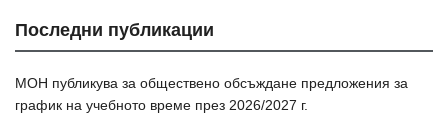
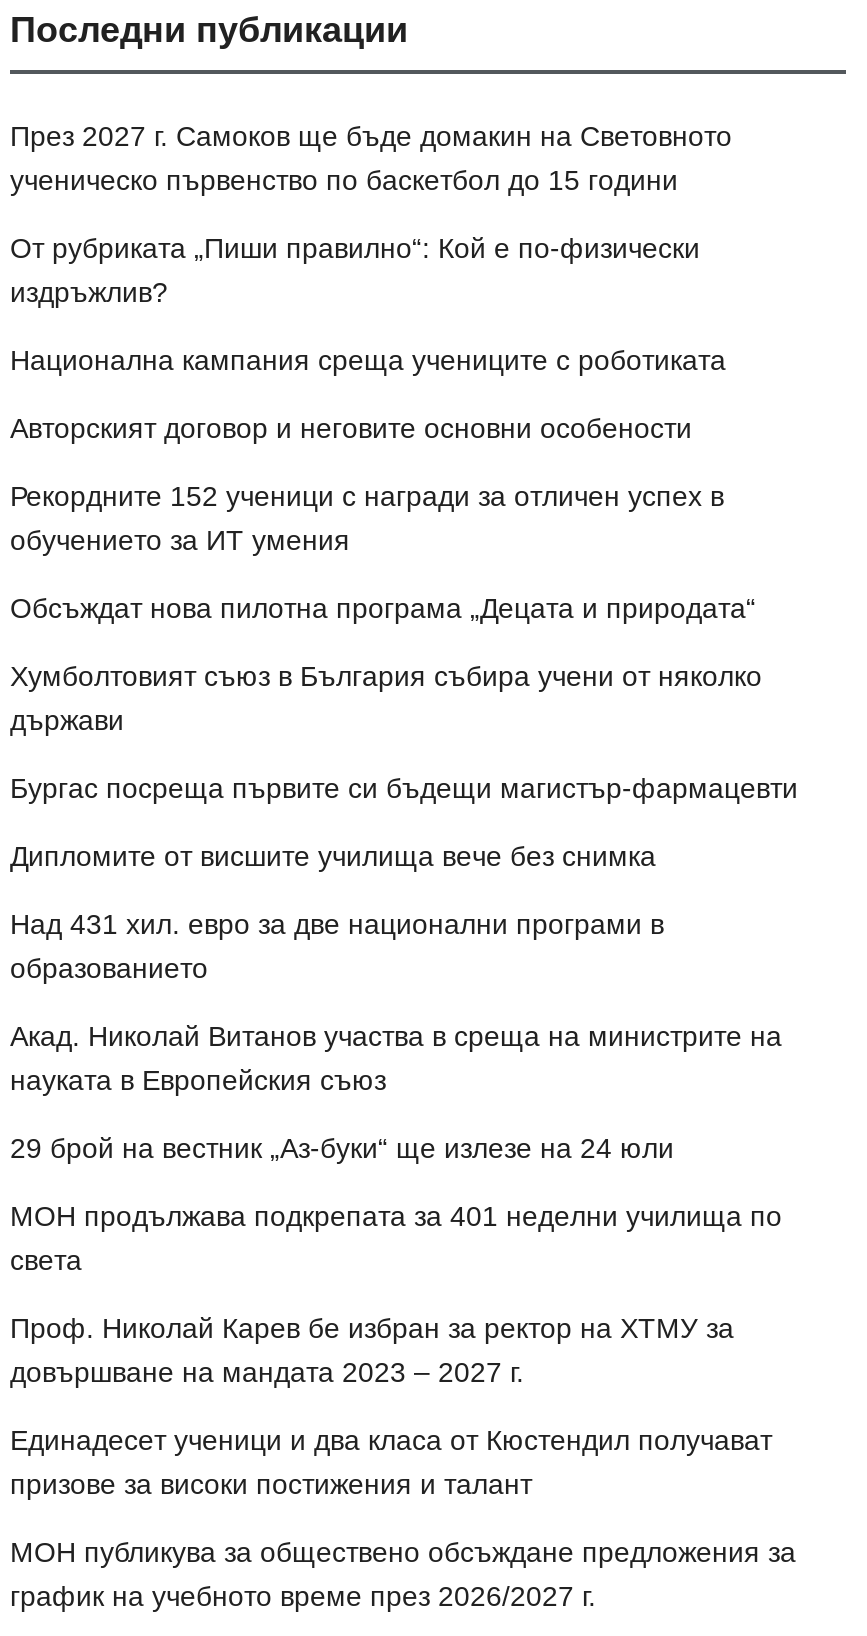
+ През 2027 г. Самоков ще бъде домакин на Световното
+ ученическо първенство по баскетбол до 15 години
+ От рубриката „Пиши правилно“: Кой е по-физически
+ издръжлив?
+ Национална кампания среща учениците с роботиката
+ Авторският договор и неговите основни особености
+ Рекордните 152 ученици с награди за отличен успех в
+ обучението за ИТ умения
+ Обсъждат нова пилотна програма „Децата и природата“
+ Хумболтовият съюз в България събира учени от няколко
+ държави
+ Бургас посреща първите си бъдещи магистър-фармацевти
+ Дипломите от висшите училища вече без снимка
+ Над 431 хил. евро за две национални програми в
+ образованието
+ Акад. Николай Витанов участва в среща на министрите на
+ науката в Европейския съюз
+ 29 брой на вестник „Аз-буки“ ще излезе на 24 юли
+ МОН продължава подкрепата за 401 неделни училища по
+ света
+ Проф. Николай Карев бе избран за ректор на ХТМУ за
+ довършване на мандата 2023 – 2027 г.
+ Единадесет ученици и два класа от Кюстендил получават
+ призове за високи постижения и талант
